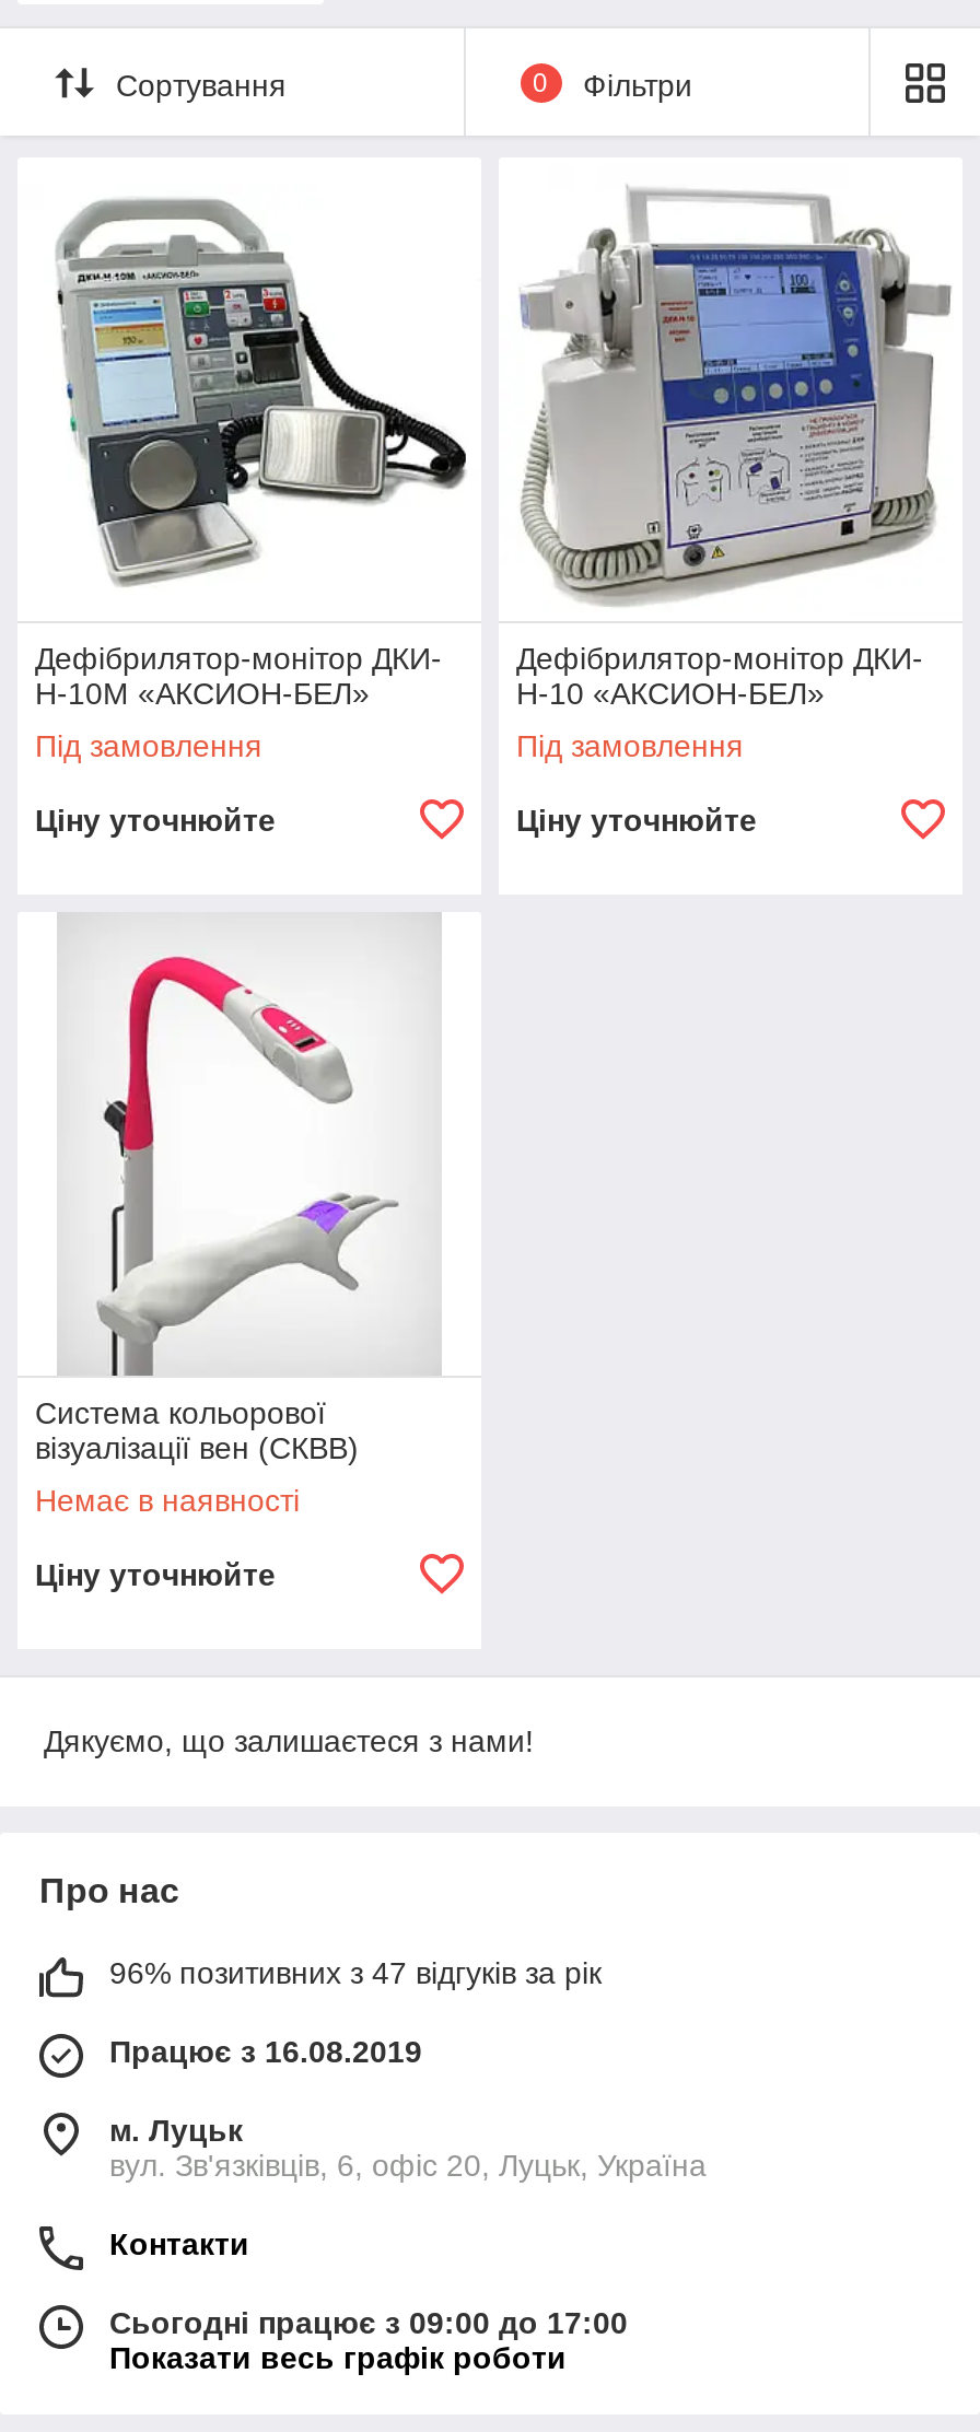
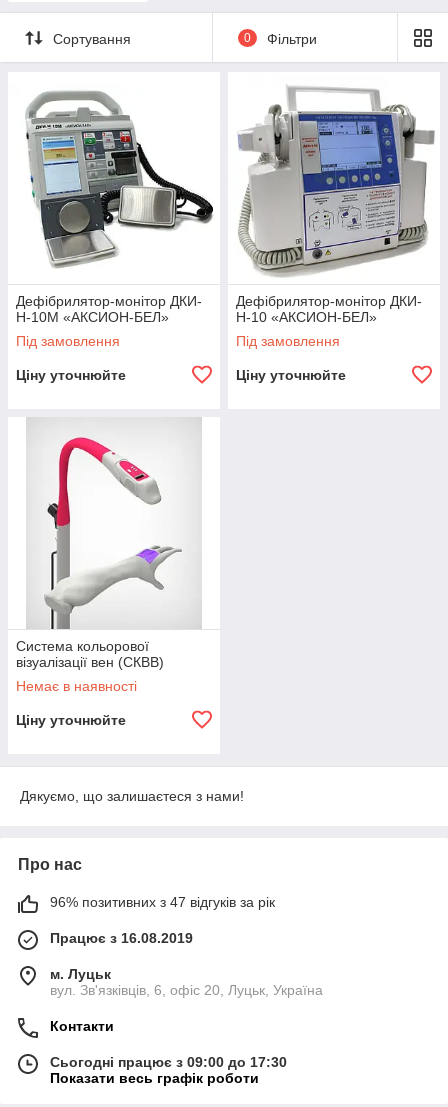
- Сьогодні працює з 09:00 до 17:00
+ Сьогодні працює з 09:00 до 17:30
